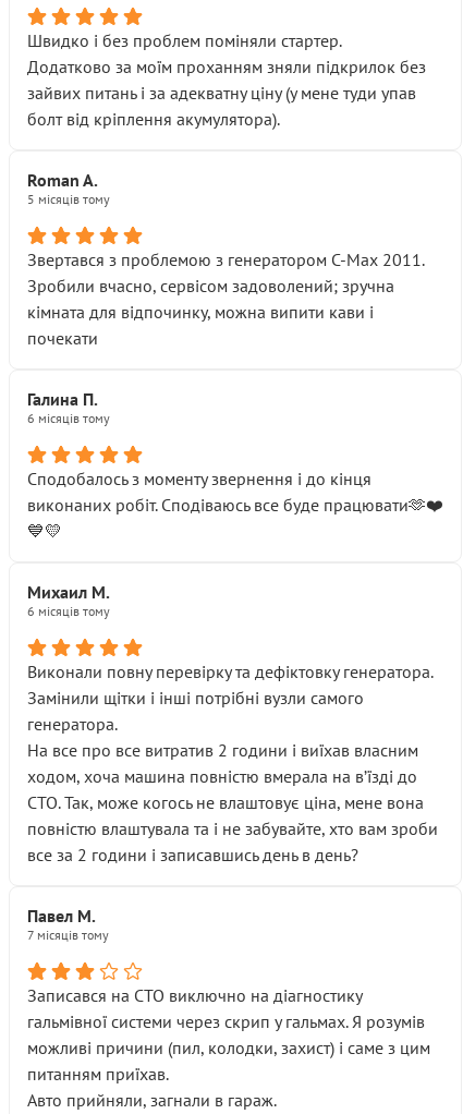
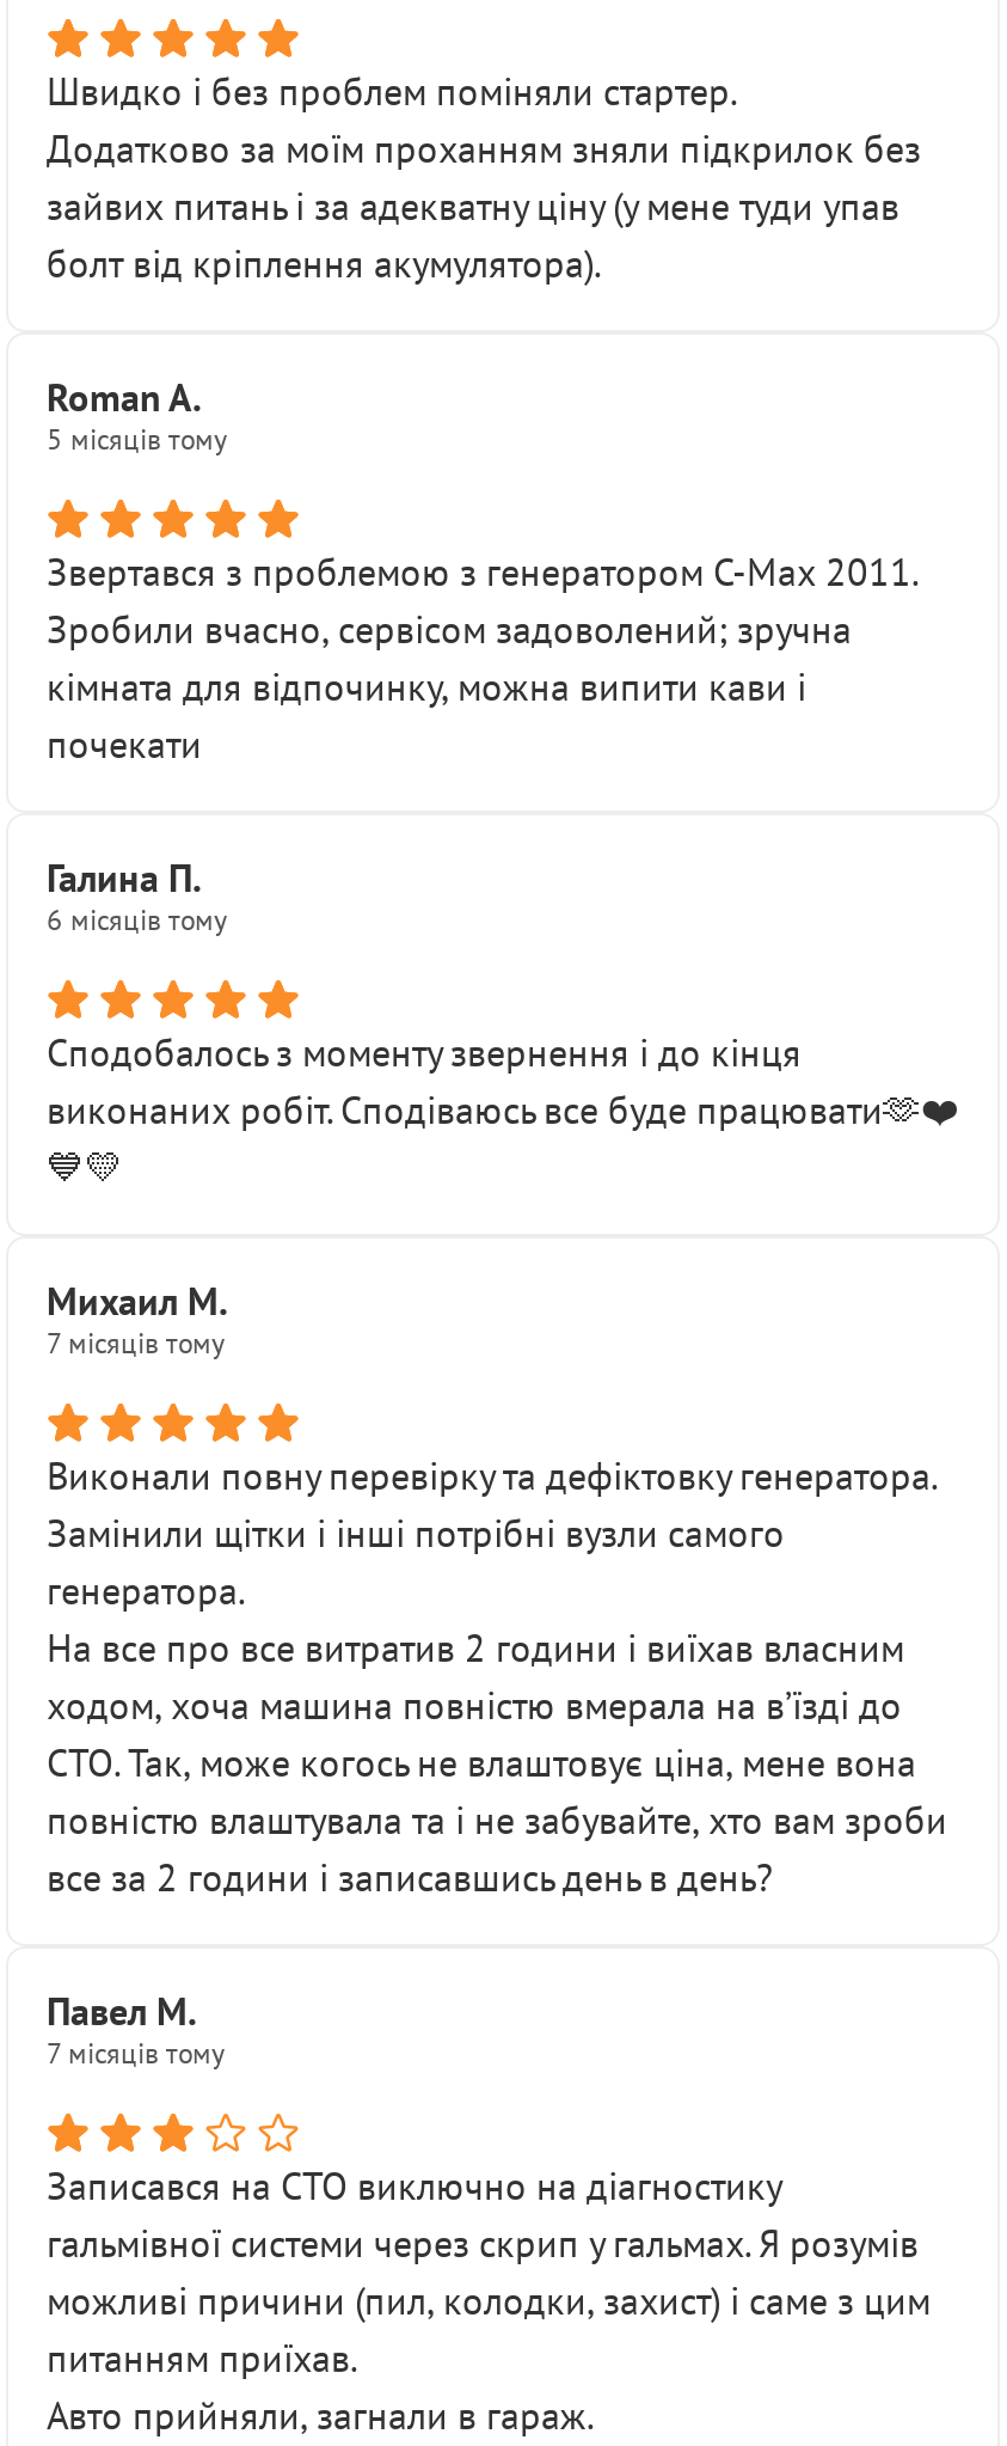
- 6 місяців тому
+ 7 місяців тому
